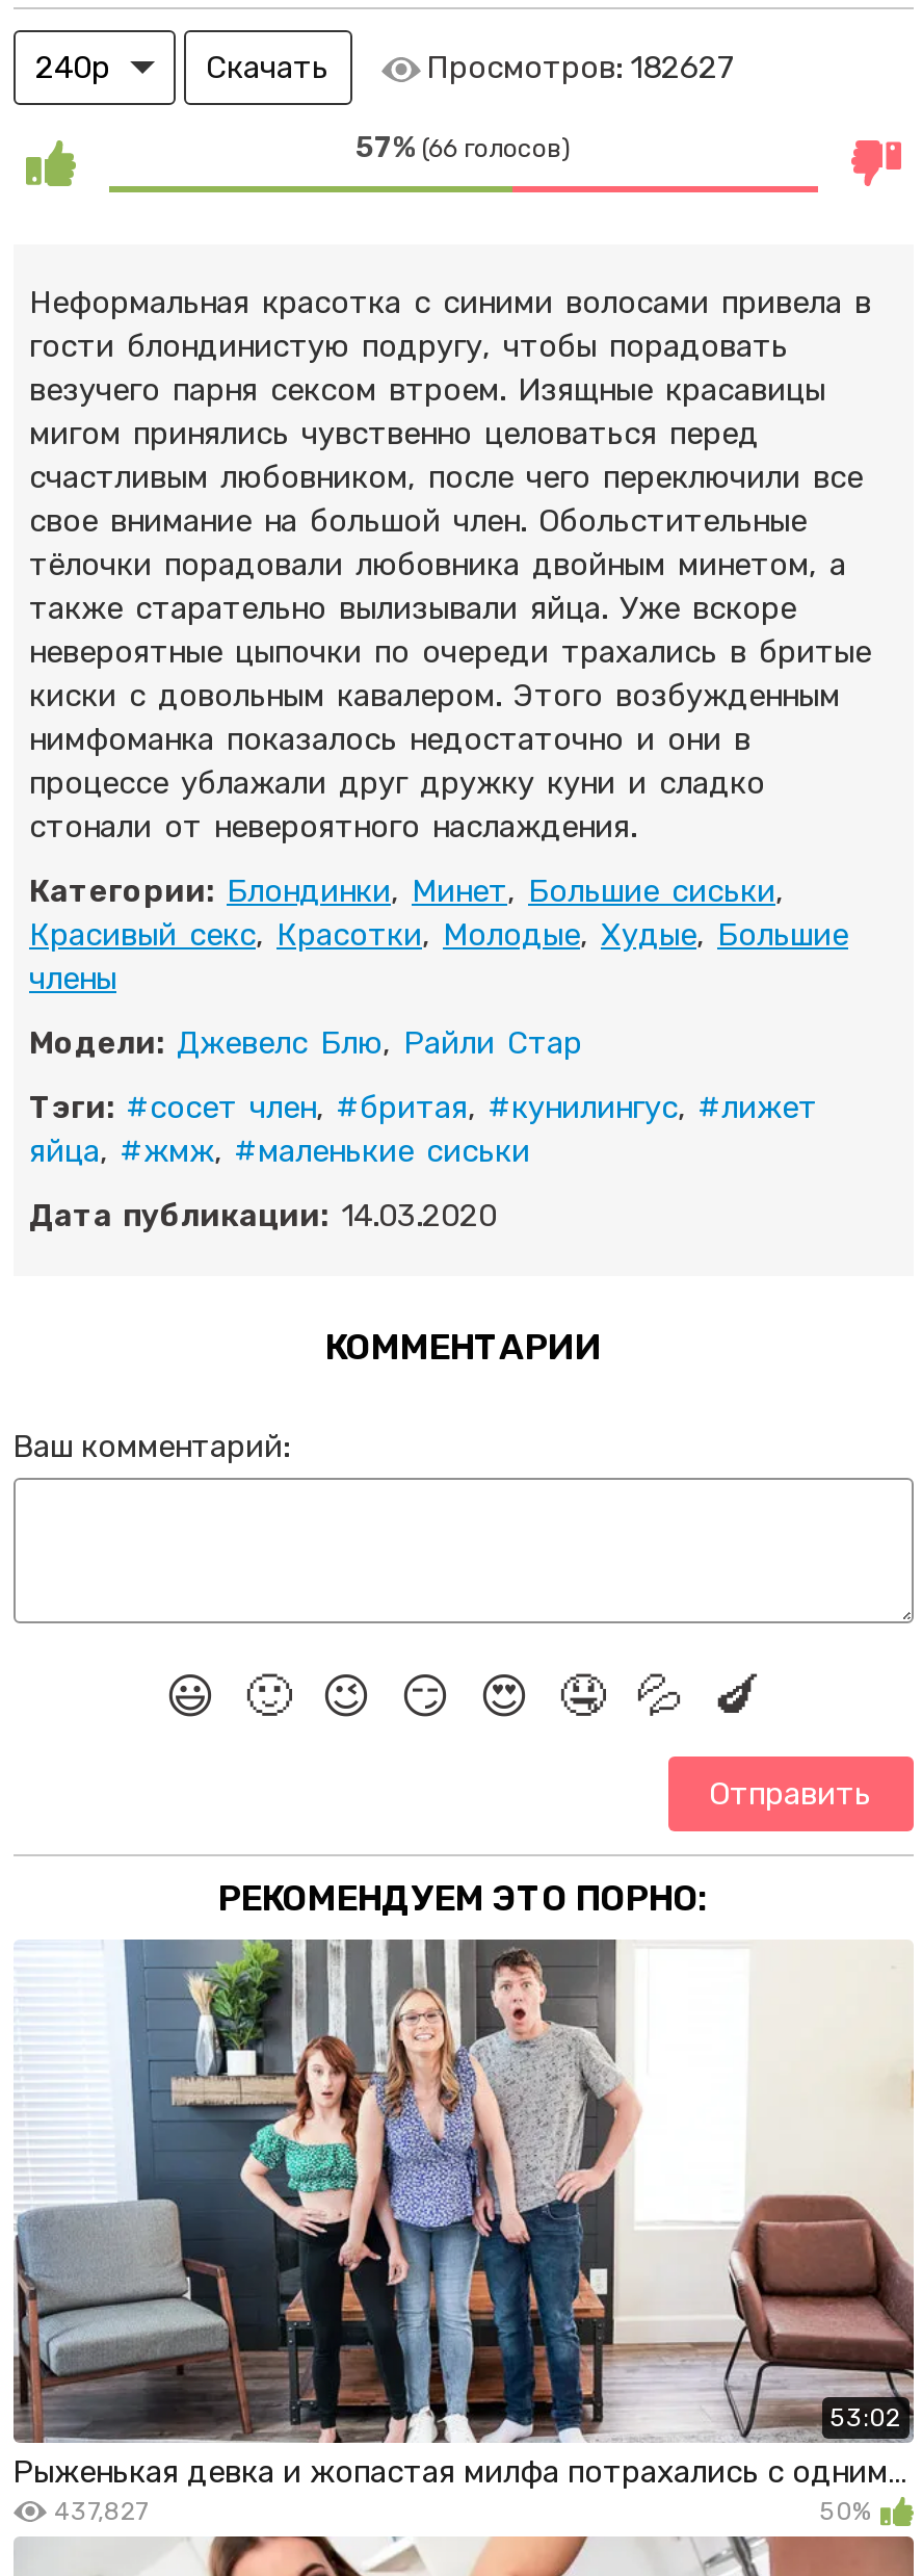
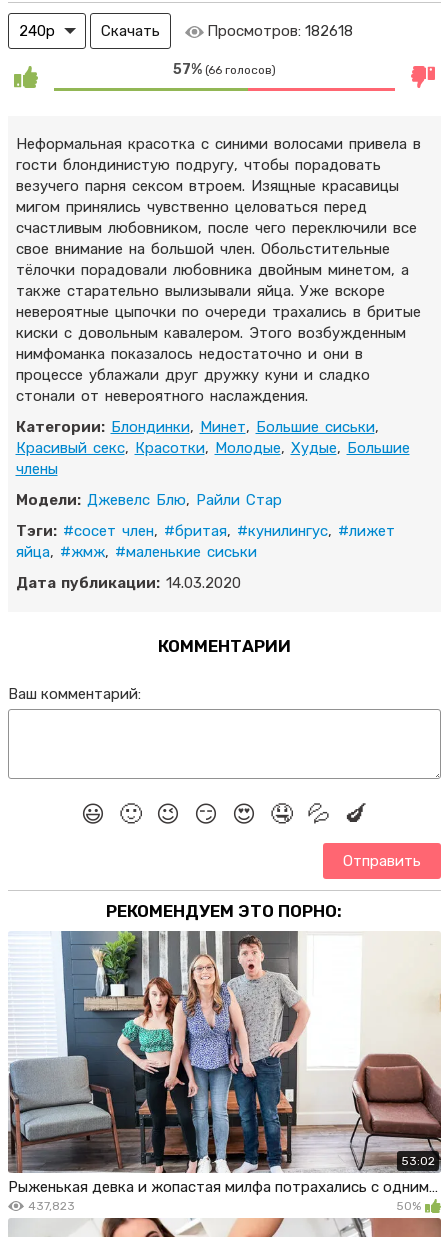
- Просмотров: 182627
+ Просмотров: 182618

- 437,827
+ 437,823
